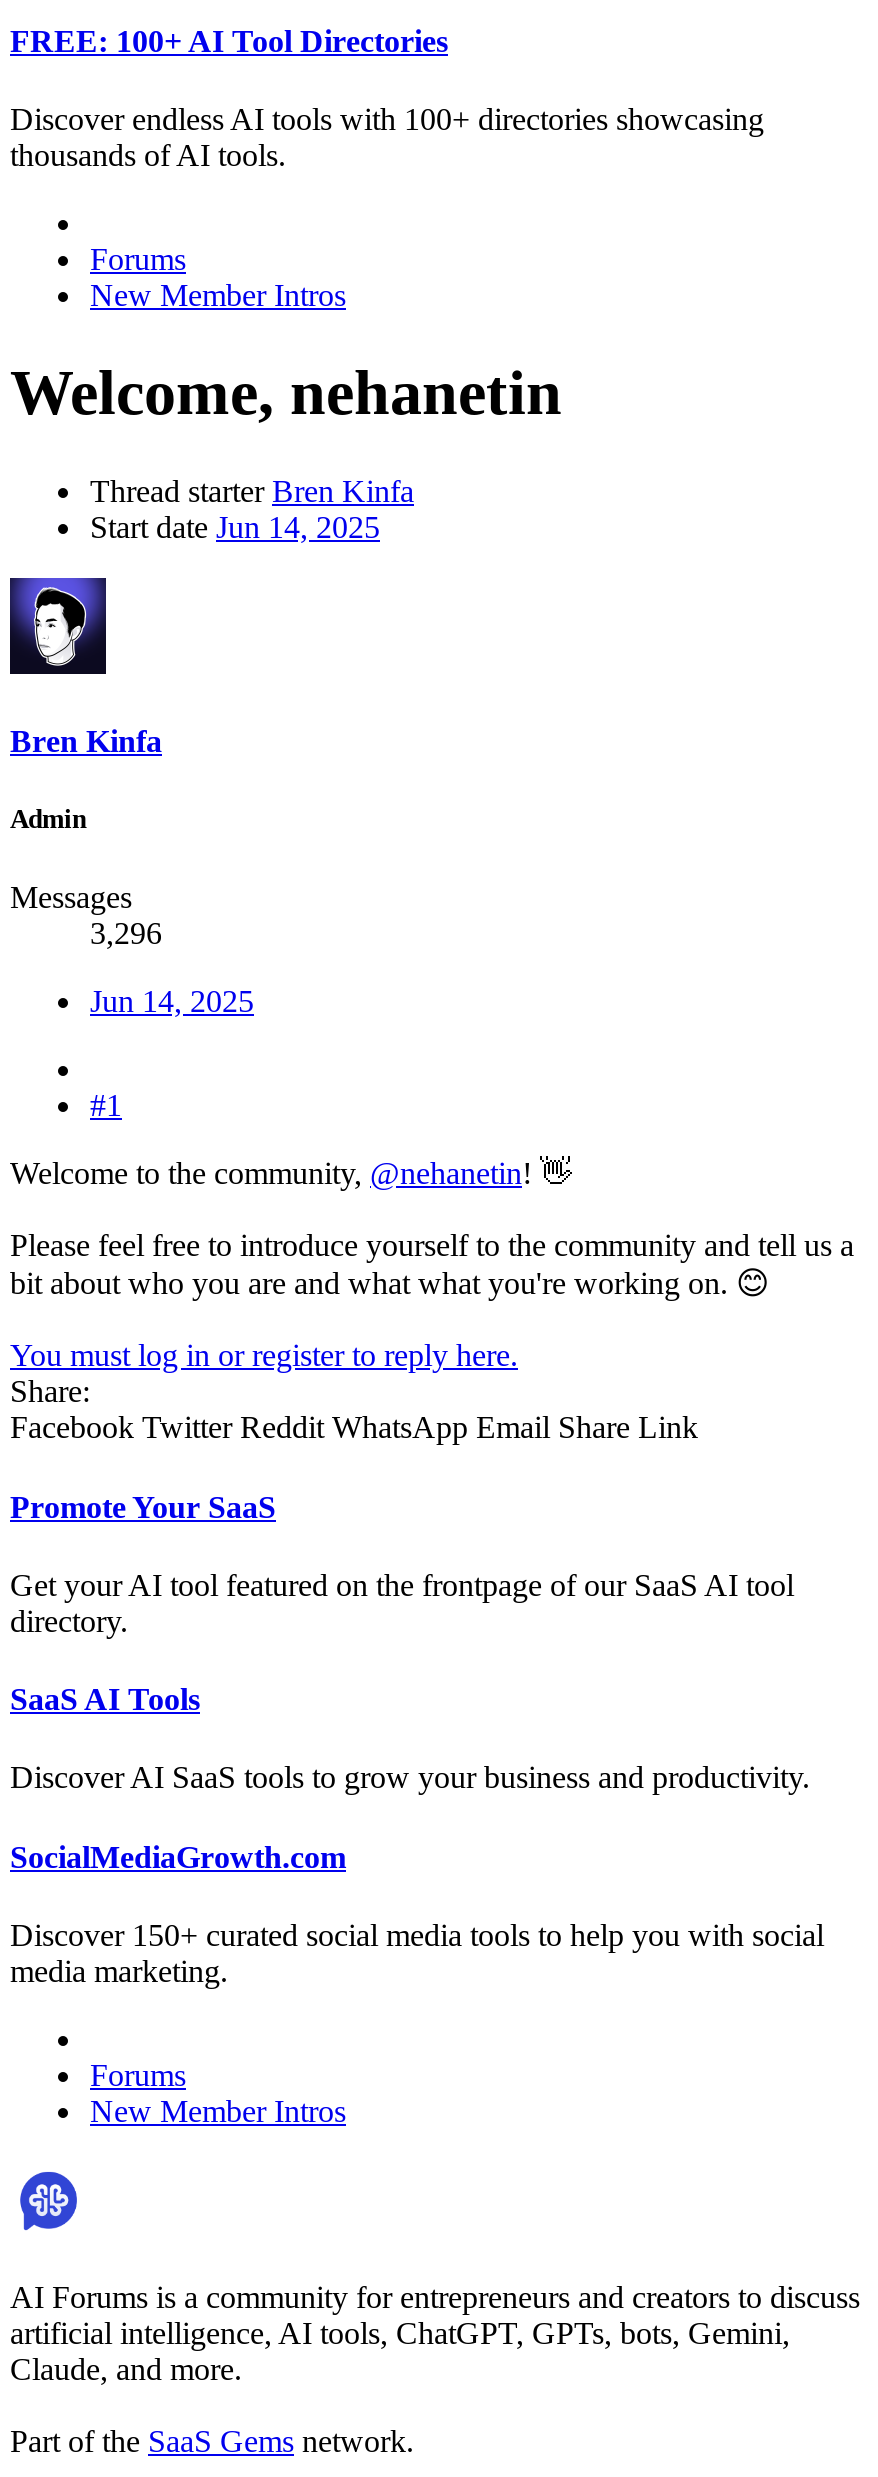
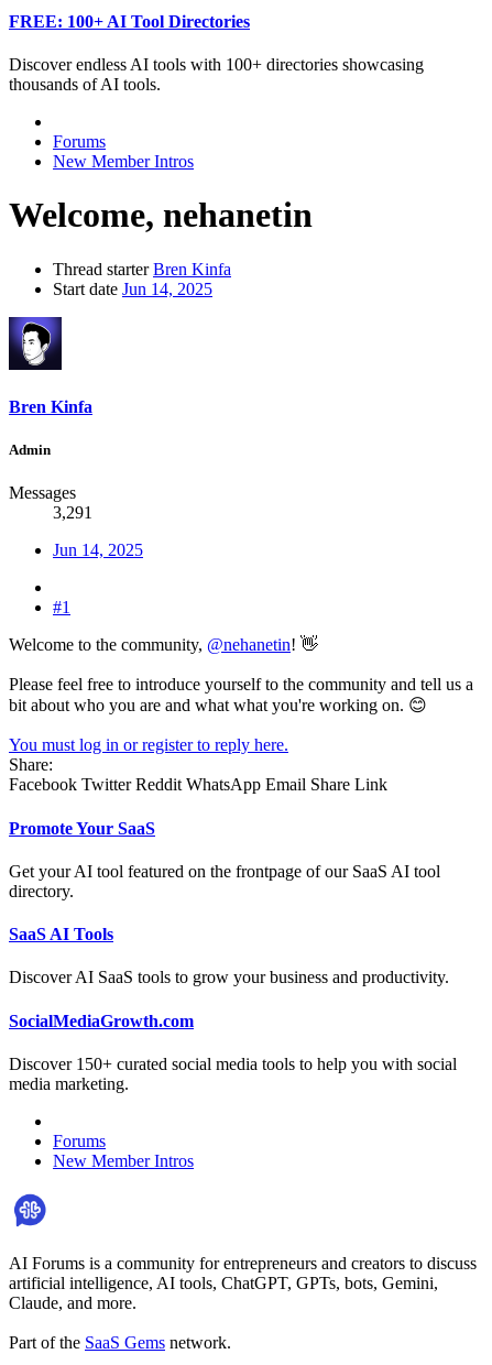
- 3,296
+ 3,291
